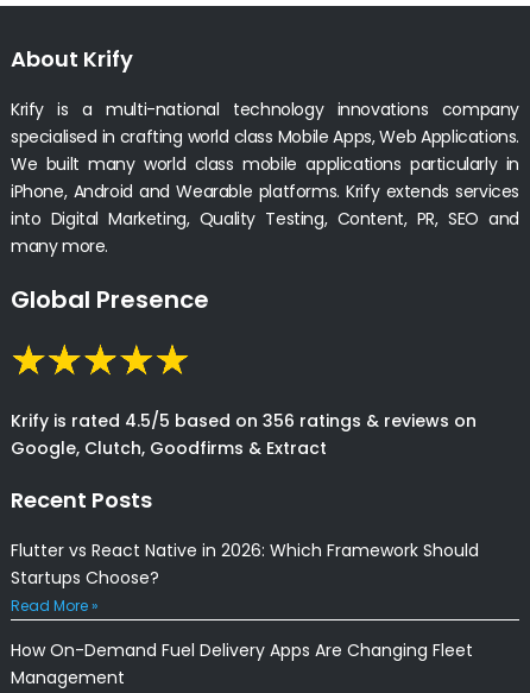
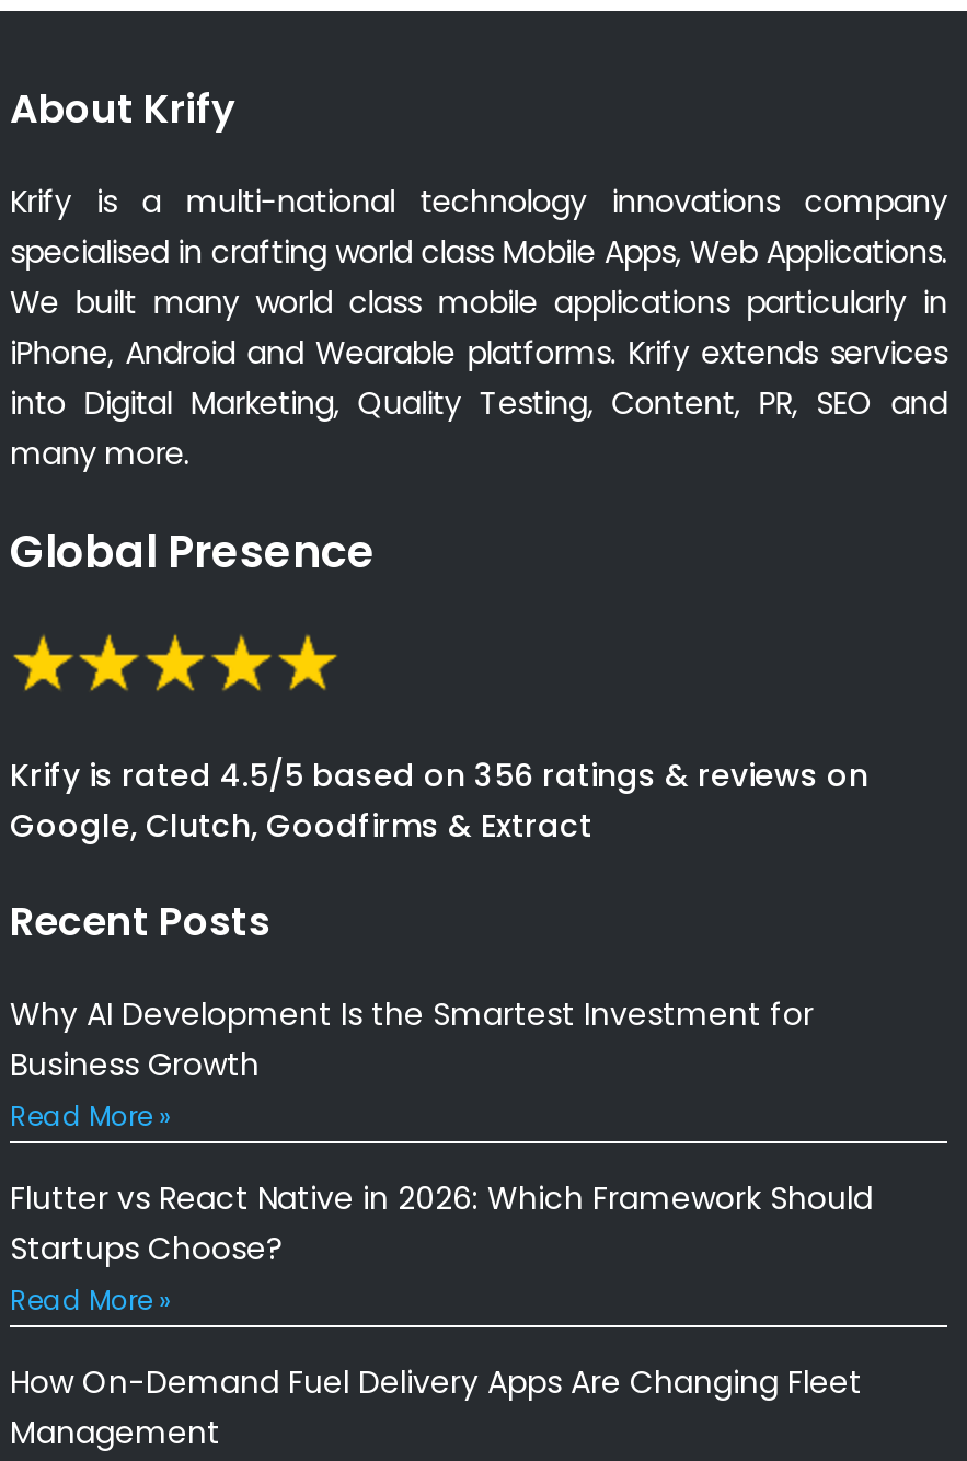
+ Why AI Development Is the Smartest Investment for
+ Business Growth
+ Read More »
